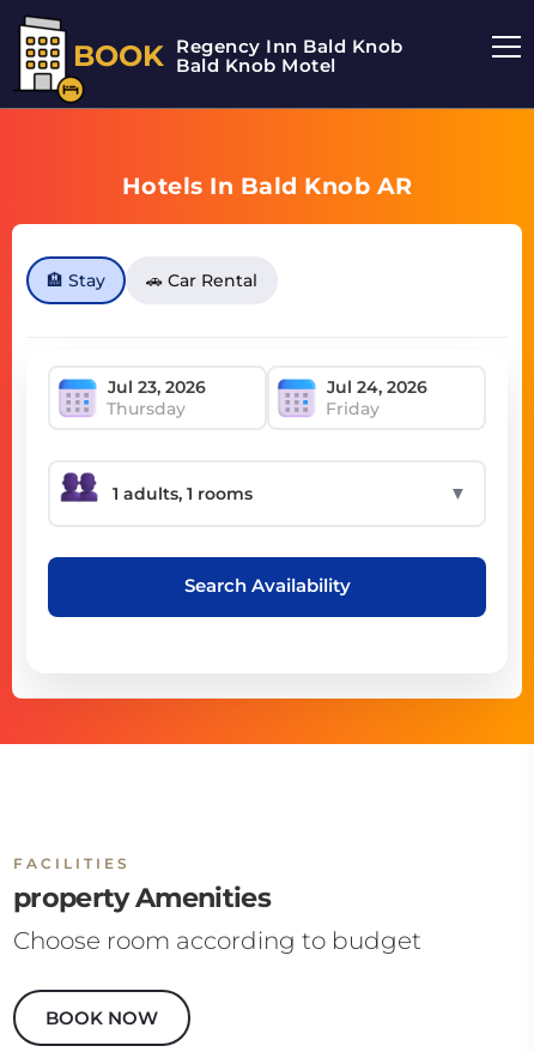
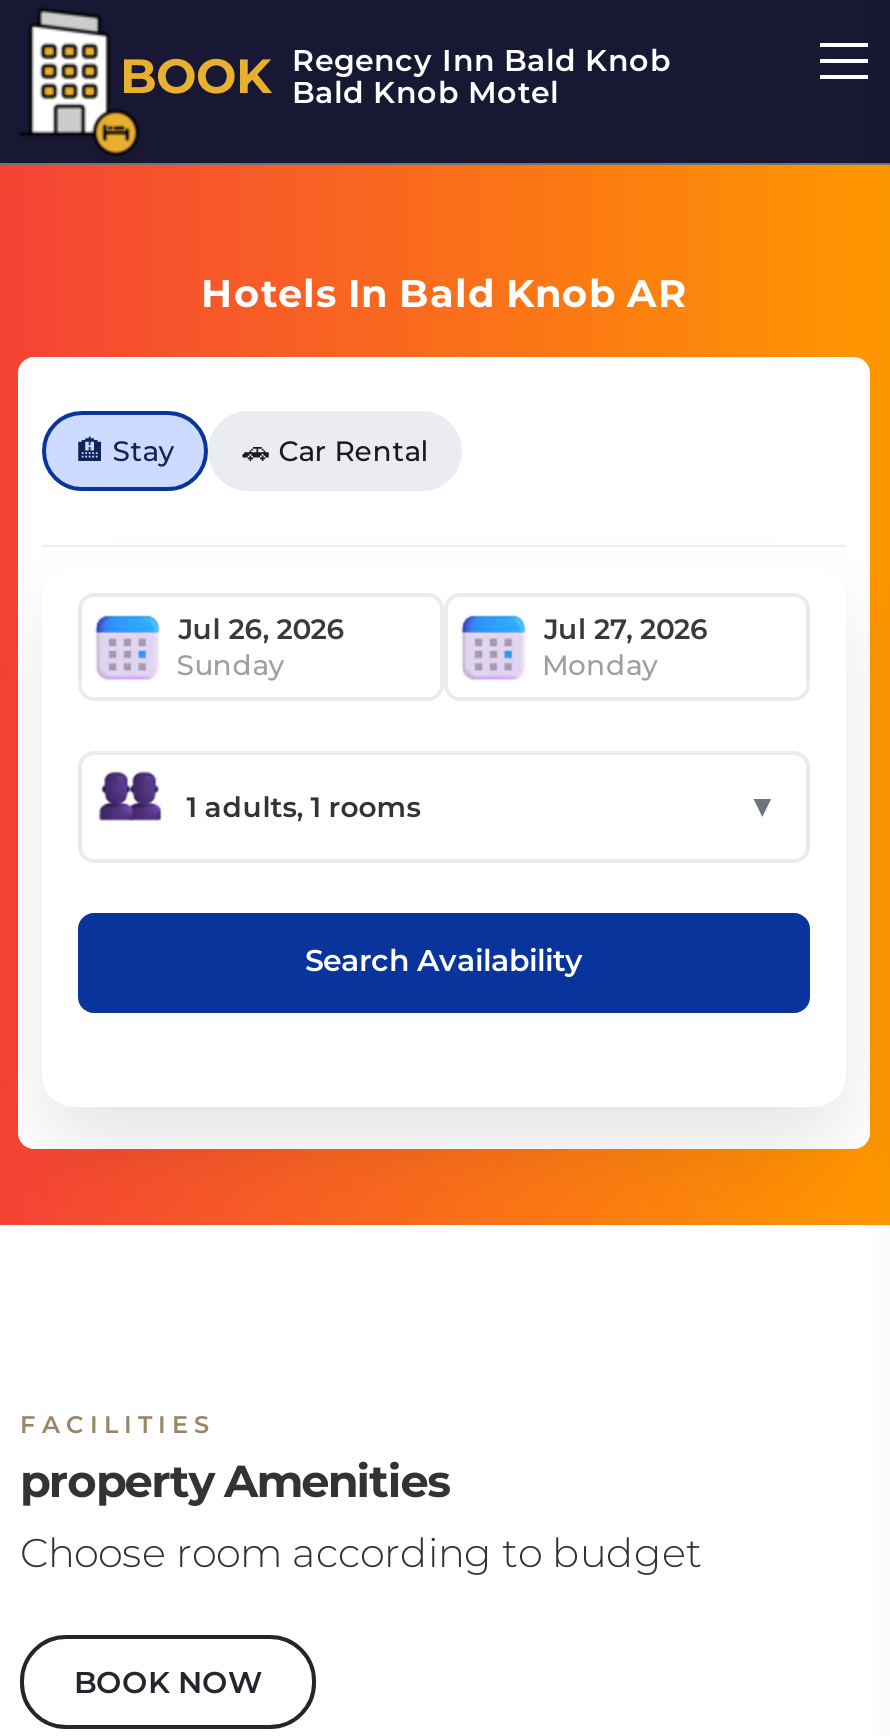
- Thursday
- Friday
+ Sunday
+ Monday
